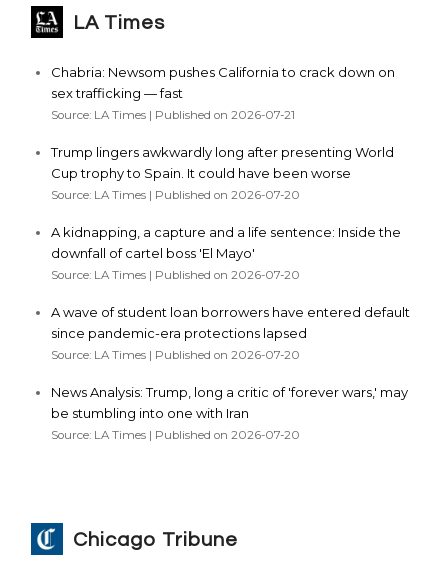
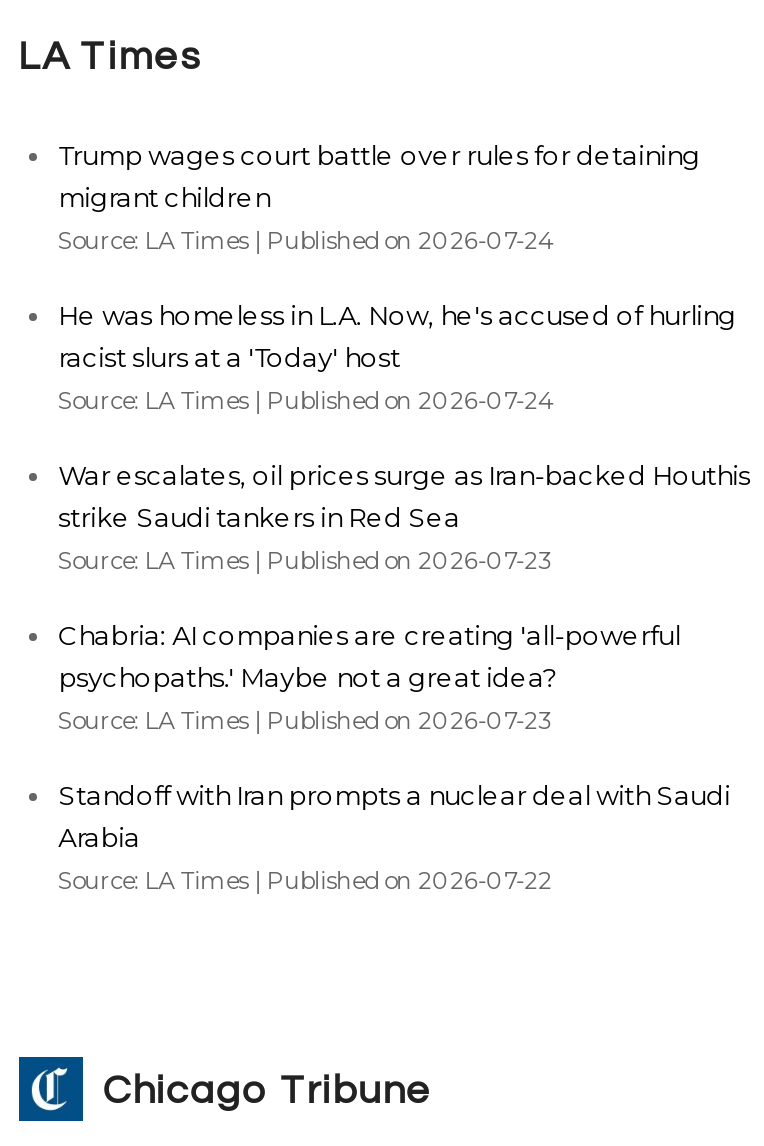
- Chabria: Newsom pushes California to crack down on
- sex trafficking — fast
- Source: LA Times Published on 2026-07-21
+ Trump wages court battle over rules for detaining
+ migrant children
+ Source: LA Times Published on 2026-07-24

- Trump lingers awkwardly long after presenting World
- Cup trophy to Spain. It could have been worse
- Source: LA Times Published on 2026-07-20
+ He was homeless in L.A. Now, he's accused of hurling
+ racist slurs at a 'Today' host
+ Source: LA Times Published on 2026-07-24

- A kidnapping, a capture and a life sentence: Inside the
- downfall of cartel boss 'El Mayo'
- Source: LA Times Published on 2026-07-20
+ War escalates, oil prices surge as Iran-backed Houthis
+ strike Saudi tankers in Red Sea
+ Source: LA Times Published on 2026-07-23

- A wave of student loan borrowers have entered default
- since pandemic-era protections lapsed
- Source: LA Times Published on 2026-07-20
+ Chabria: AI companies are creating 'all-powerful
+ psychopaths.' Maybe not a great idea?
+ Source: LA Times Published on 2026-07-23

- News Analysis: Trump, long a critic of 'forever wars,' may
- be stumbling into one with Iran
- Source: LA Times Published on 2026-07-20
+ Standoff with Iran prompts a nuclear deal with Saudi
+ Arabia
+ Source: LA Times Published on 2026-07-22
